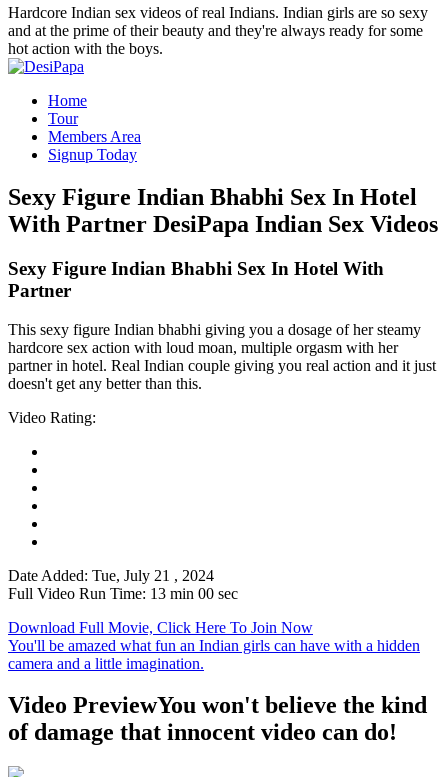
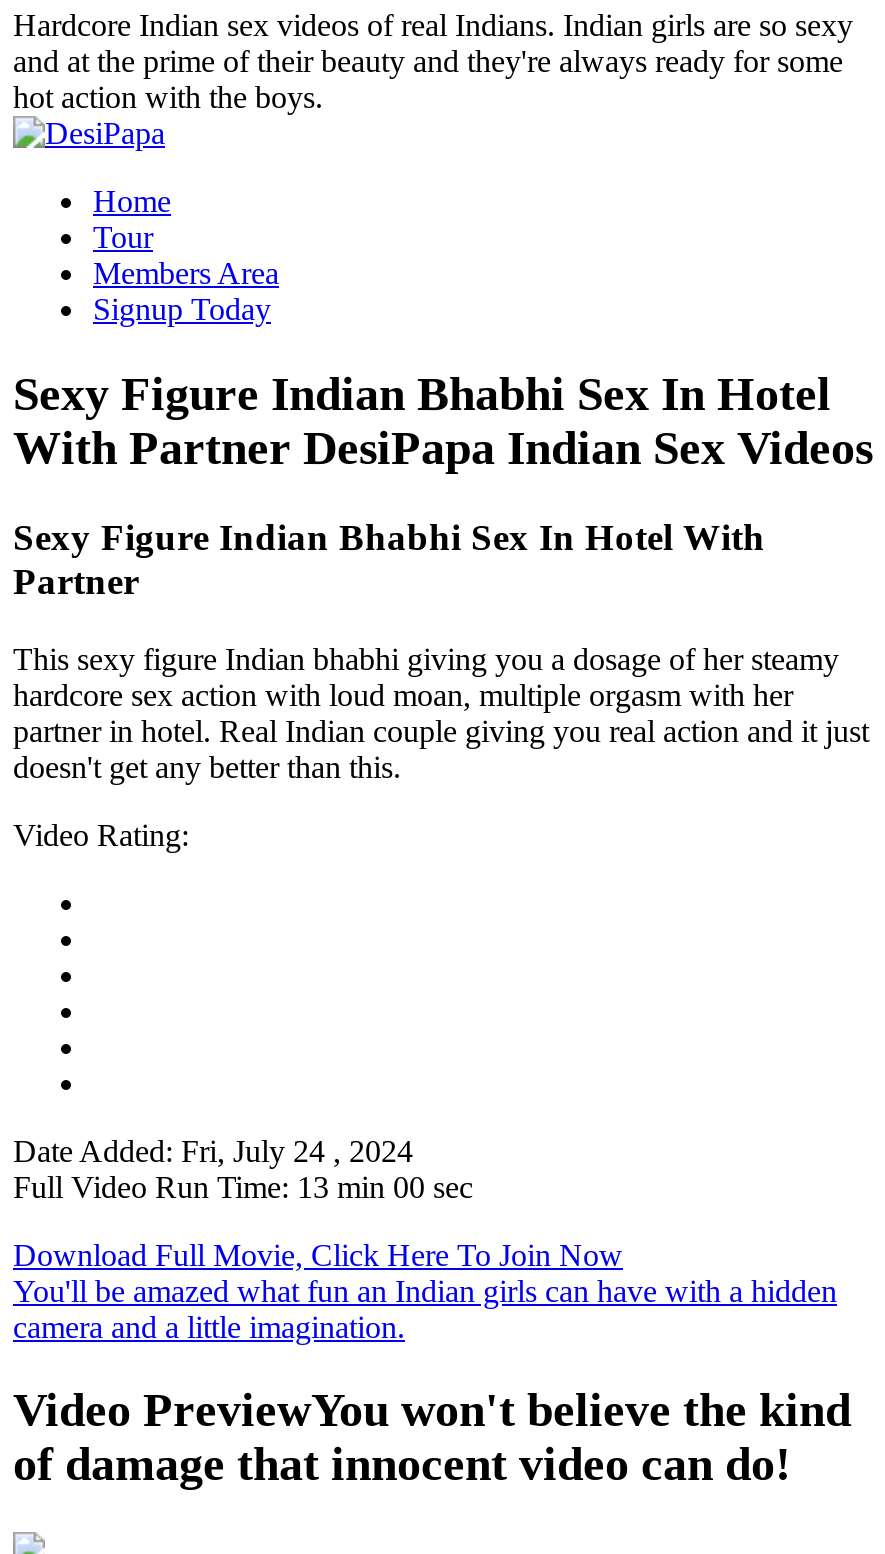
- Date Added: Tue, July 21 , 2024
+ Date Added: Fri, July 24 , 2024
